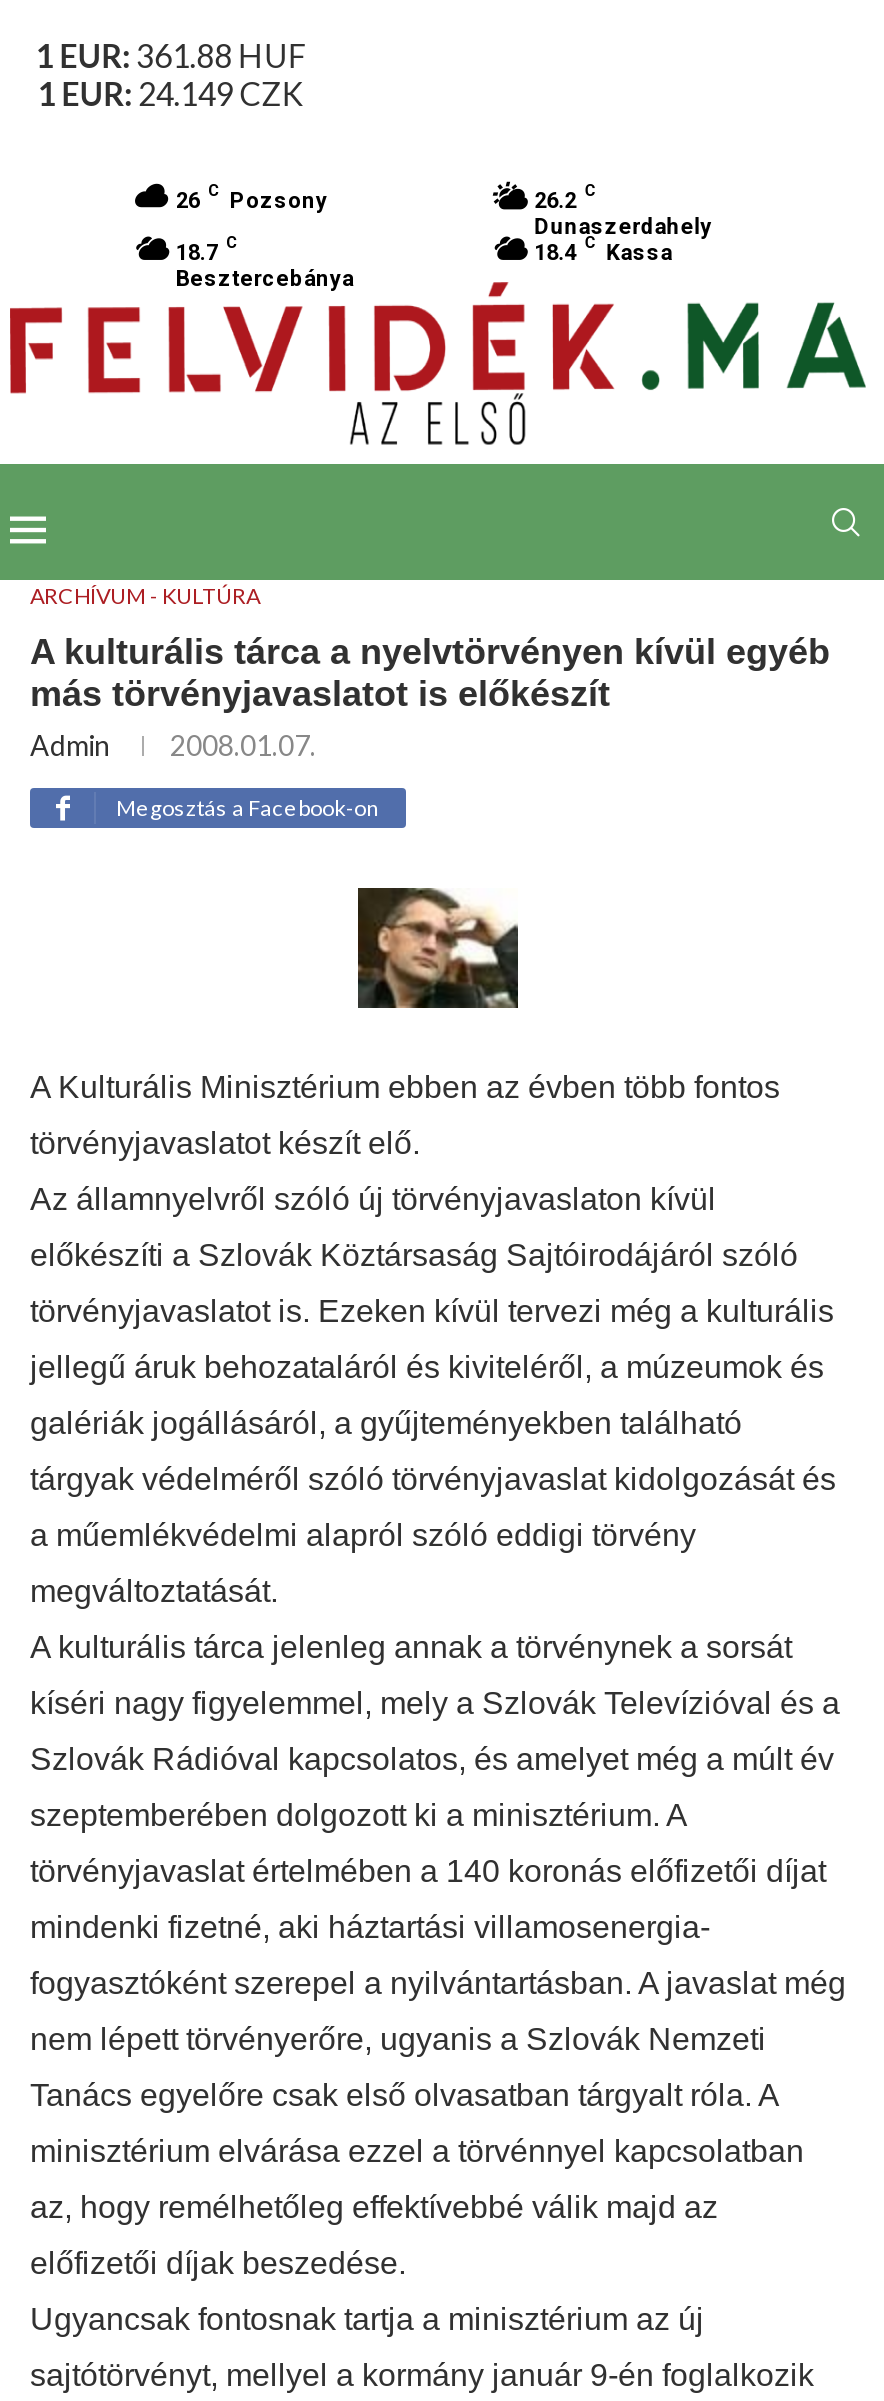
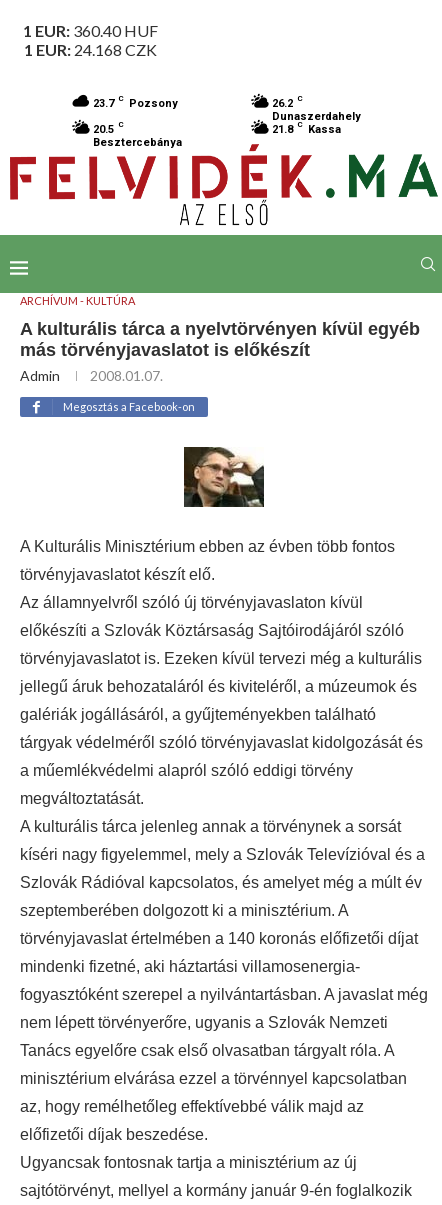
- 1 EUR: 361.88 HUF
+ 1 EUR: 360.40 HUF

- 1 EUR: 24.149 CZK
+ 1 EUR: 24.168 CZK

- 26 C Pozsony
+ 23.7 C Pozsony

- 18.7 C
+ 20.5 C

- 18.4 C Kassa
+ 21.8 C Kassa
